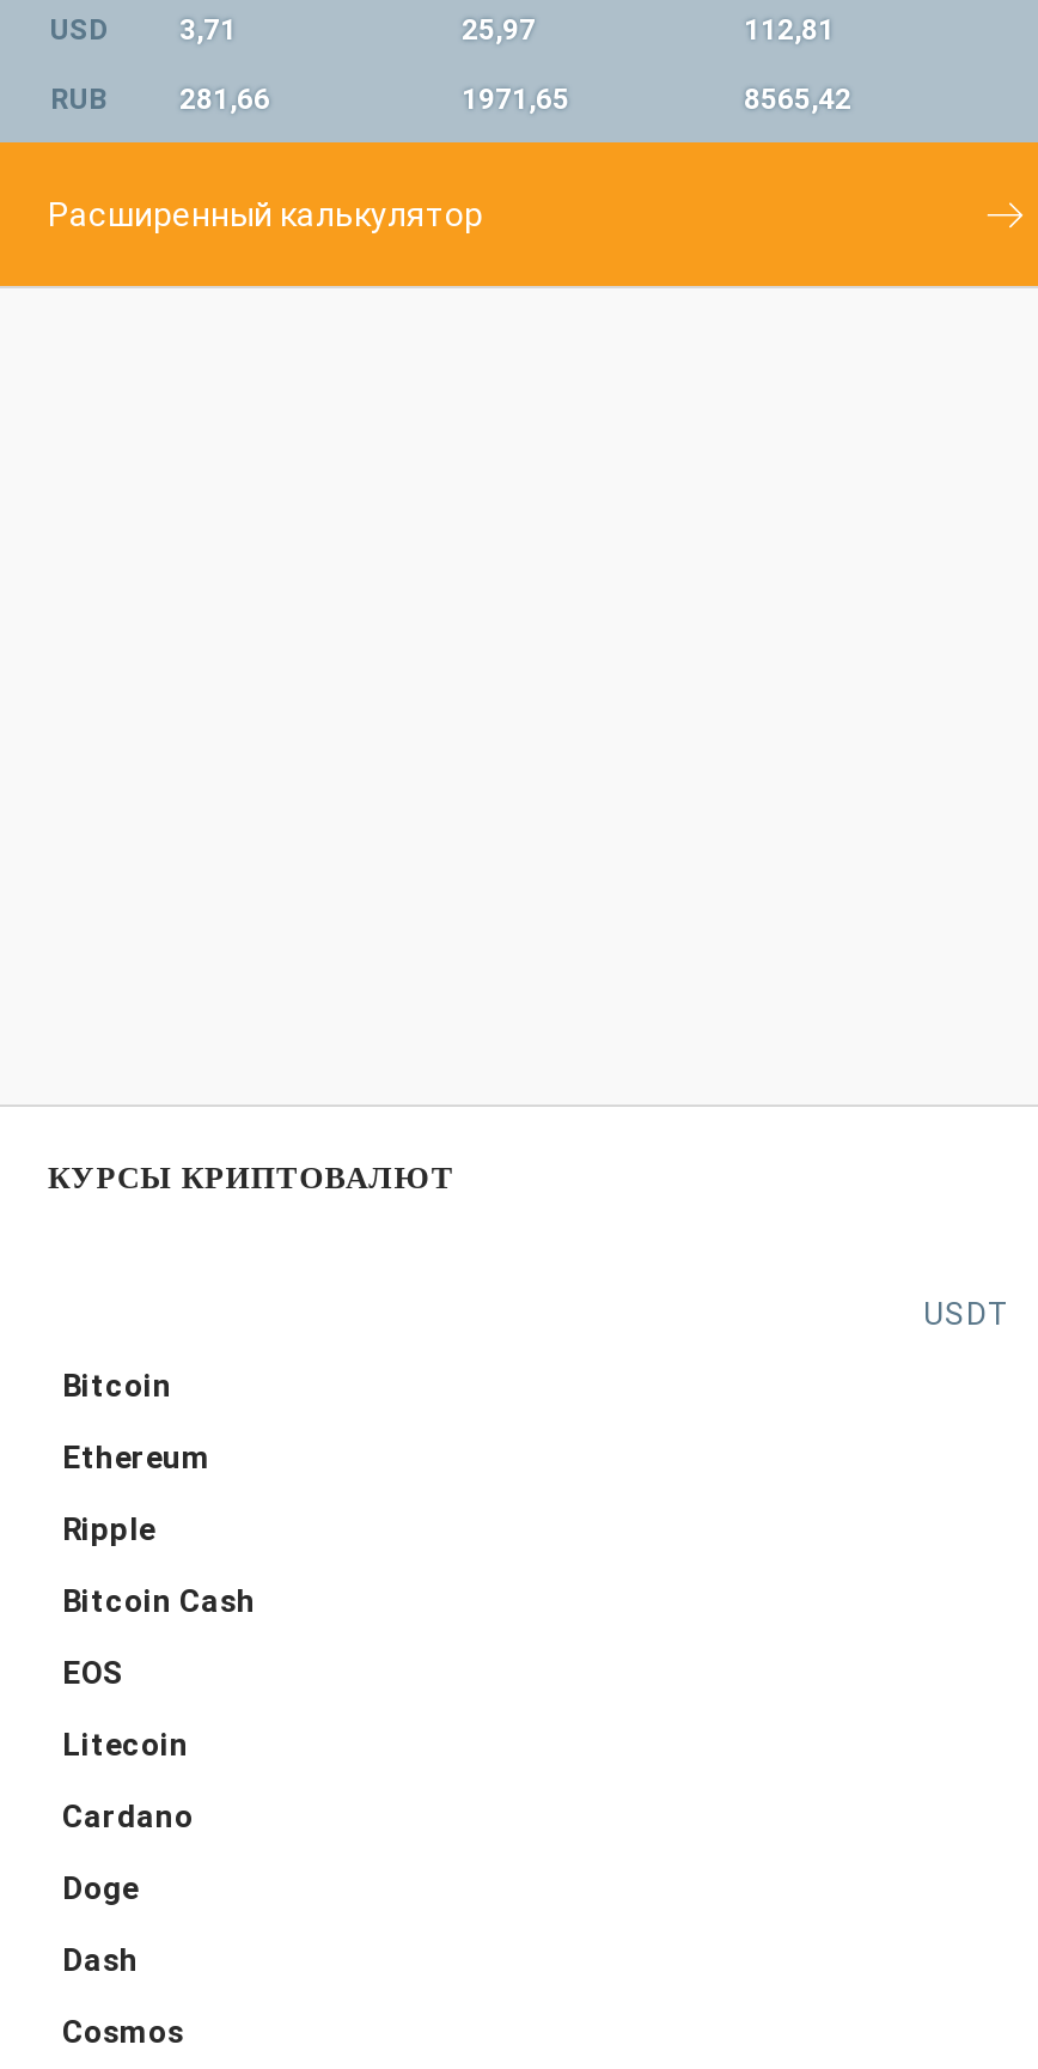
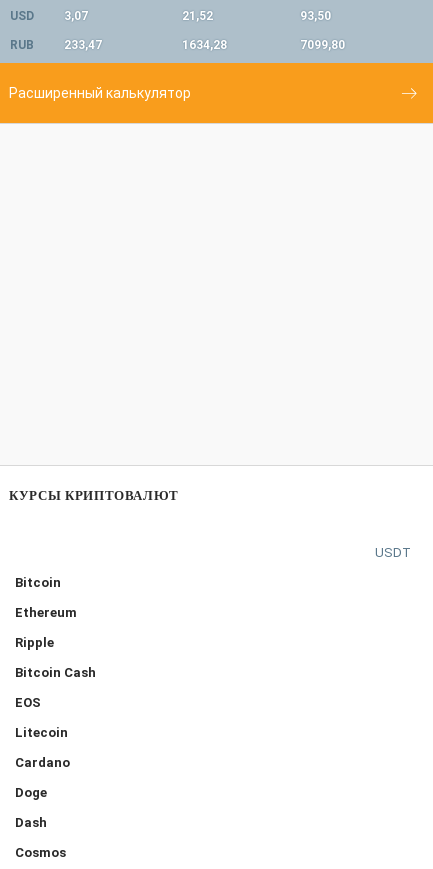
- 3,71
+ 3,07

- 25,97
+ 21,52

- 112,81
+ 93,50

- 281,66
+ 233,47

- 1971,65
+ 1634,28

- 8565,42
+ 7099,80
